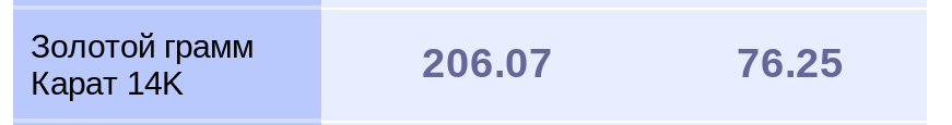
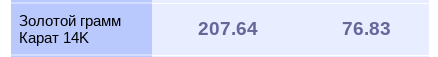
- 206.07
+ 207.64

- 76.25
+ 76.83
